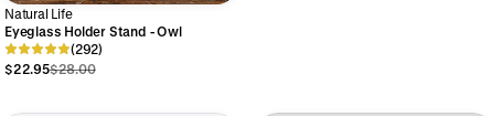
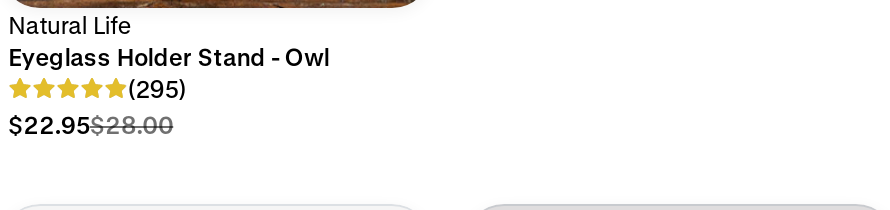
- (292)
+ (295)
